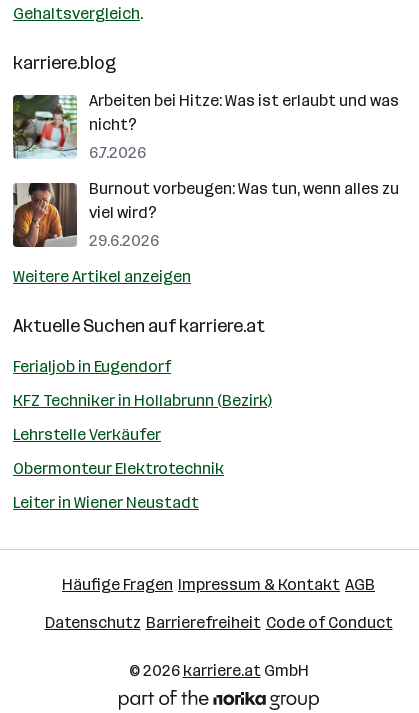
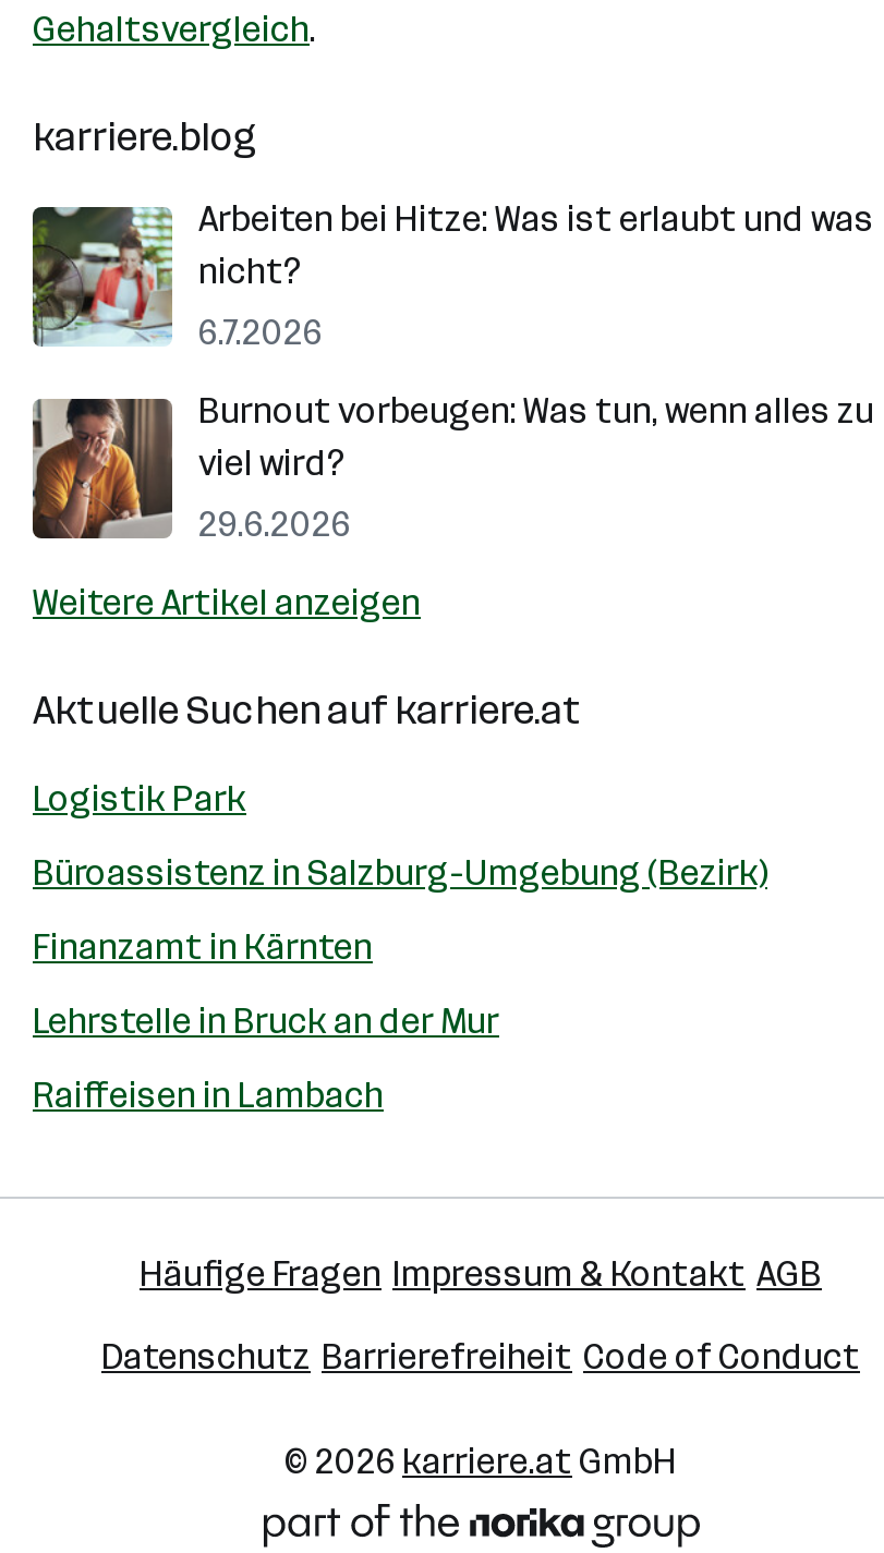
- Ferialjob in Eugendorf
+ Logistik Park

- KFZ Techniker in Hollabrunn (Bezirk)
+ Büroassistenz in Salzburg-Umgebung (Bezirk)

- Lehrstelle Verkäufer
+ Finanzamt in Kärnten

- Obermonteur Elektrotechnik
+ Lehrstelle in Bruck an der Mur

- Leiter in Wiener Neustadt
+ Raiffeisen in Lambach
